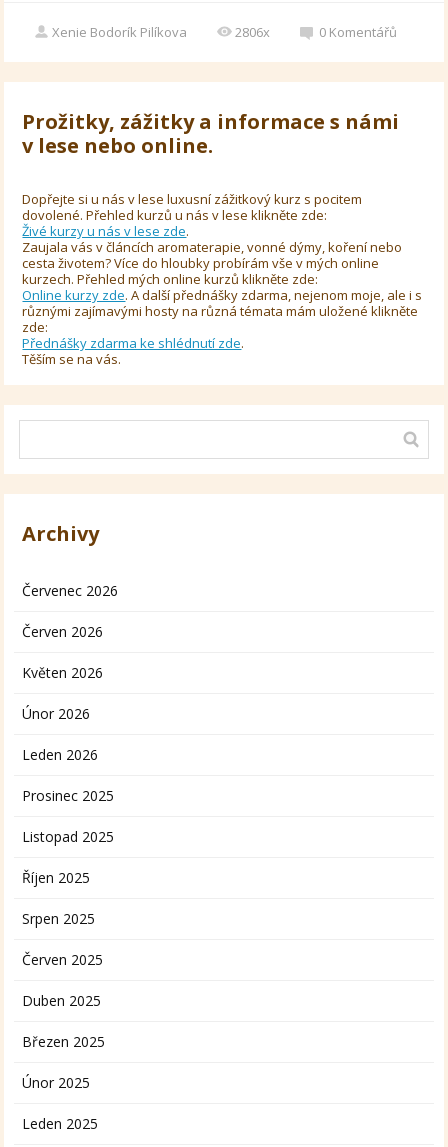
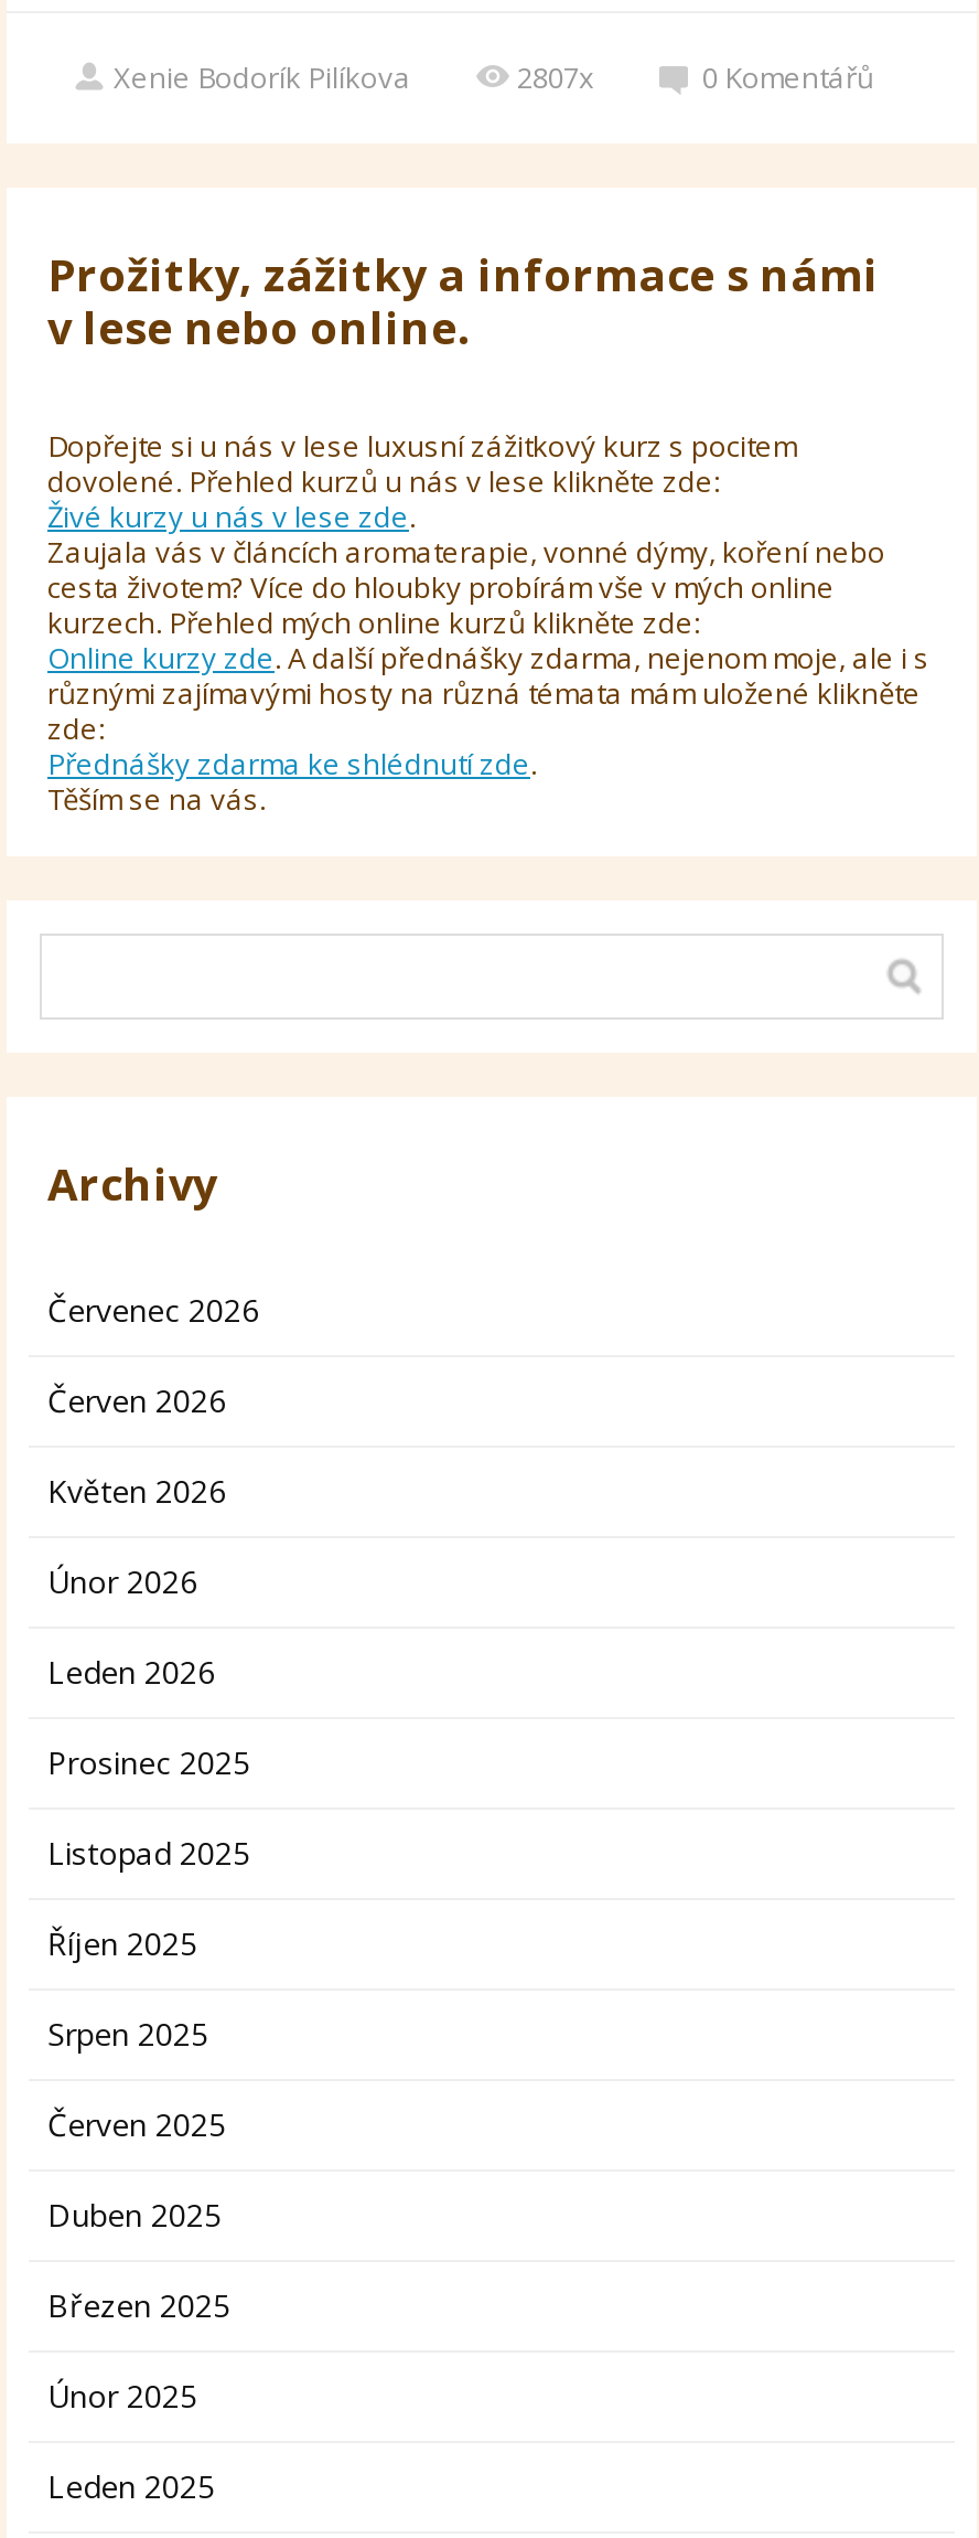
- 2806x
+ 2807x
